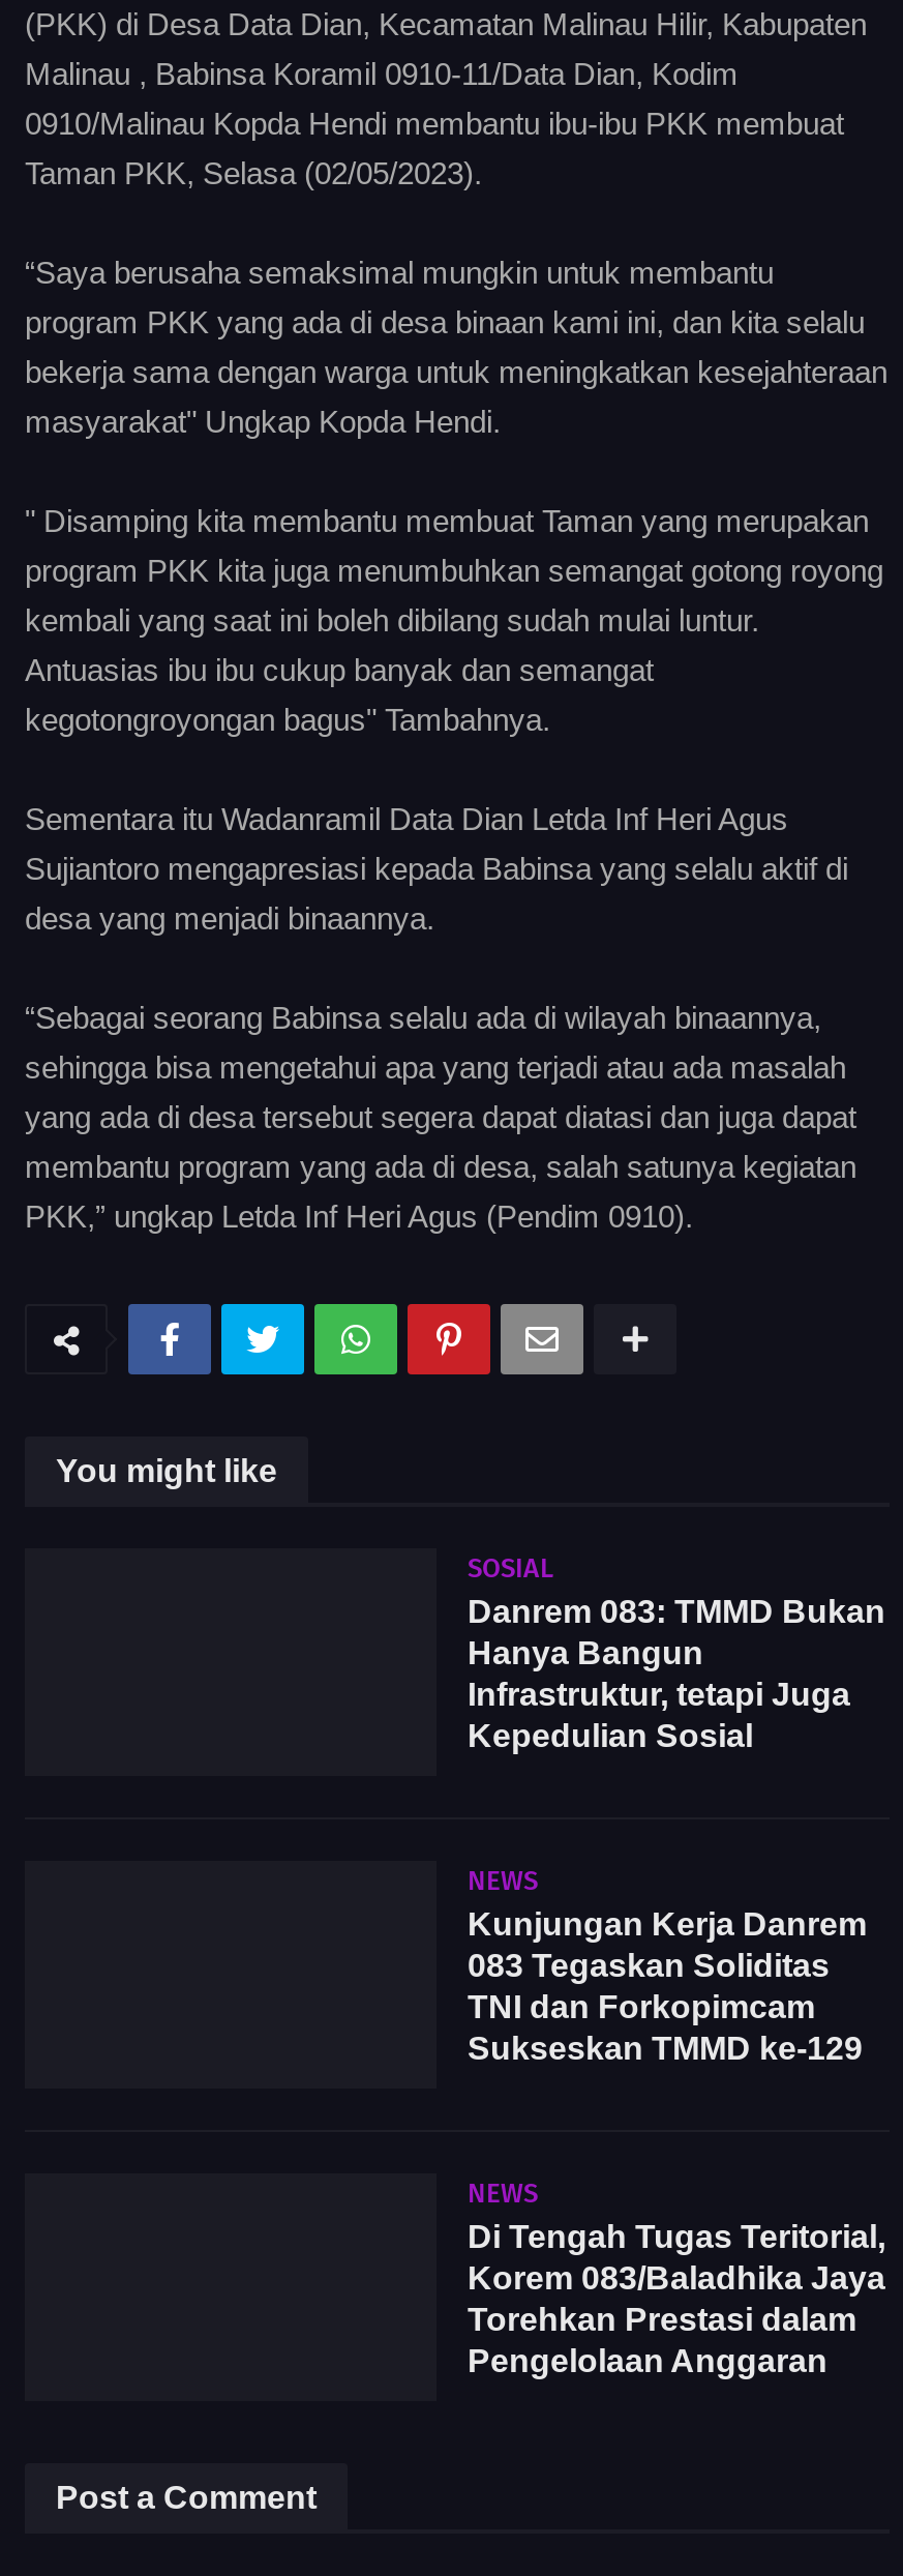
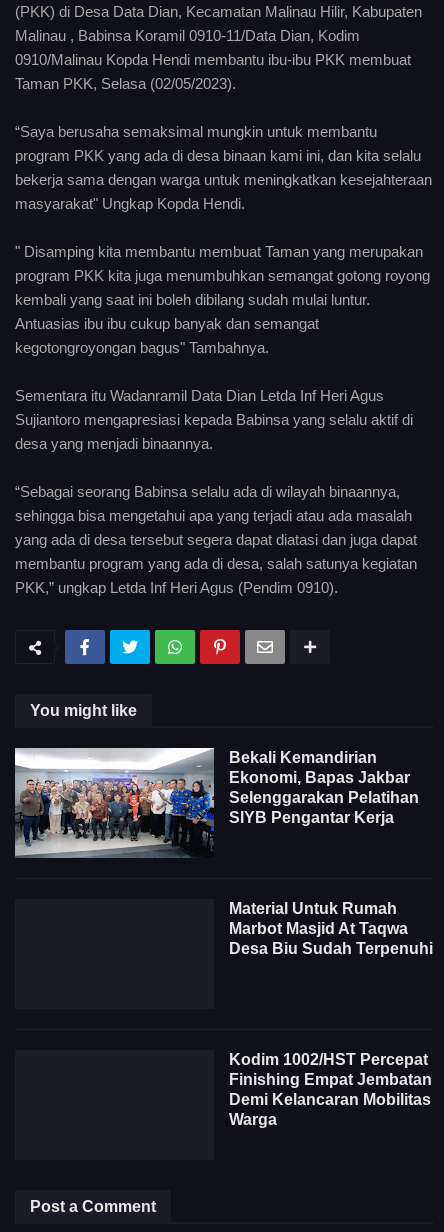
+ [image]

- SOSIAL
- Danrem 083: TMMD Bukan
- Hanya Bangun
- Infrastruktur, tetapi Juga
- Kepedulian Sosial
+ Bekali Kemandirian
+ Ekonomi, Bapas Jakbar
+ Selenggarakan Pelatihan
+ SIYB Pengantar Kerja

- NEWS
- Kunjungan Kerja Danrem
- 083 Tegaskan Soliditas
- TNI dan Forkopimcam
- Sukseskan TMMD ke-129
+ Material Untuk Rumah
+ Marbot Masjid At Taqwa
+ Desa Biu Sudah Terpenuhi

- NEWS
- Di Tengah Tugas Teritorial,
- Korem 083/Baladhika Jaya
- Torehkan Prestasi dalam
- Pengelolaan Anggaran
+ Kodim 1002/HST Percepat
+ Finishing Empat Jembatan
+ Demi Kelancaran Mobilitas
+ Warga
